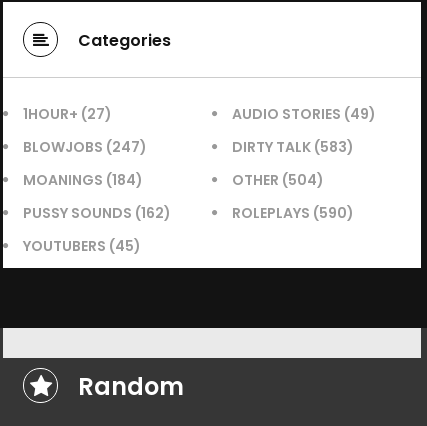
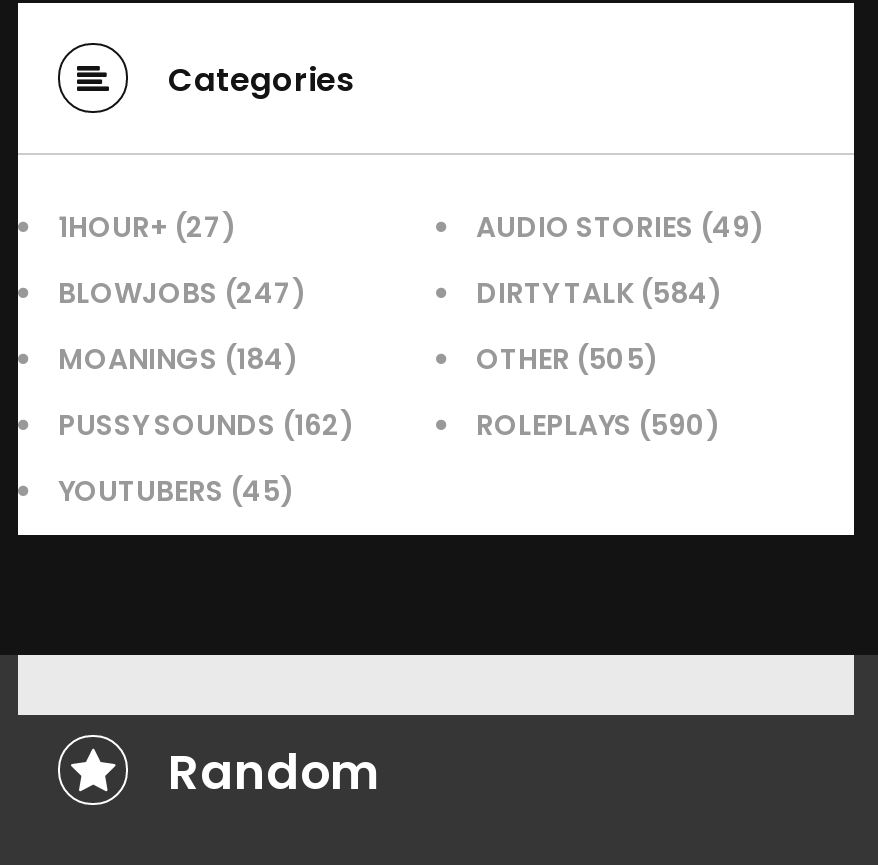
- DIRTY TALK (583)
+ DIRTY TALK (584)

- OTHER (504)
+ OTHER (505)
